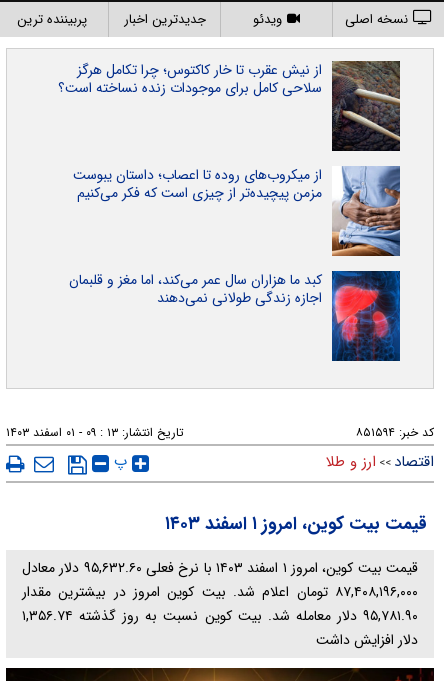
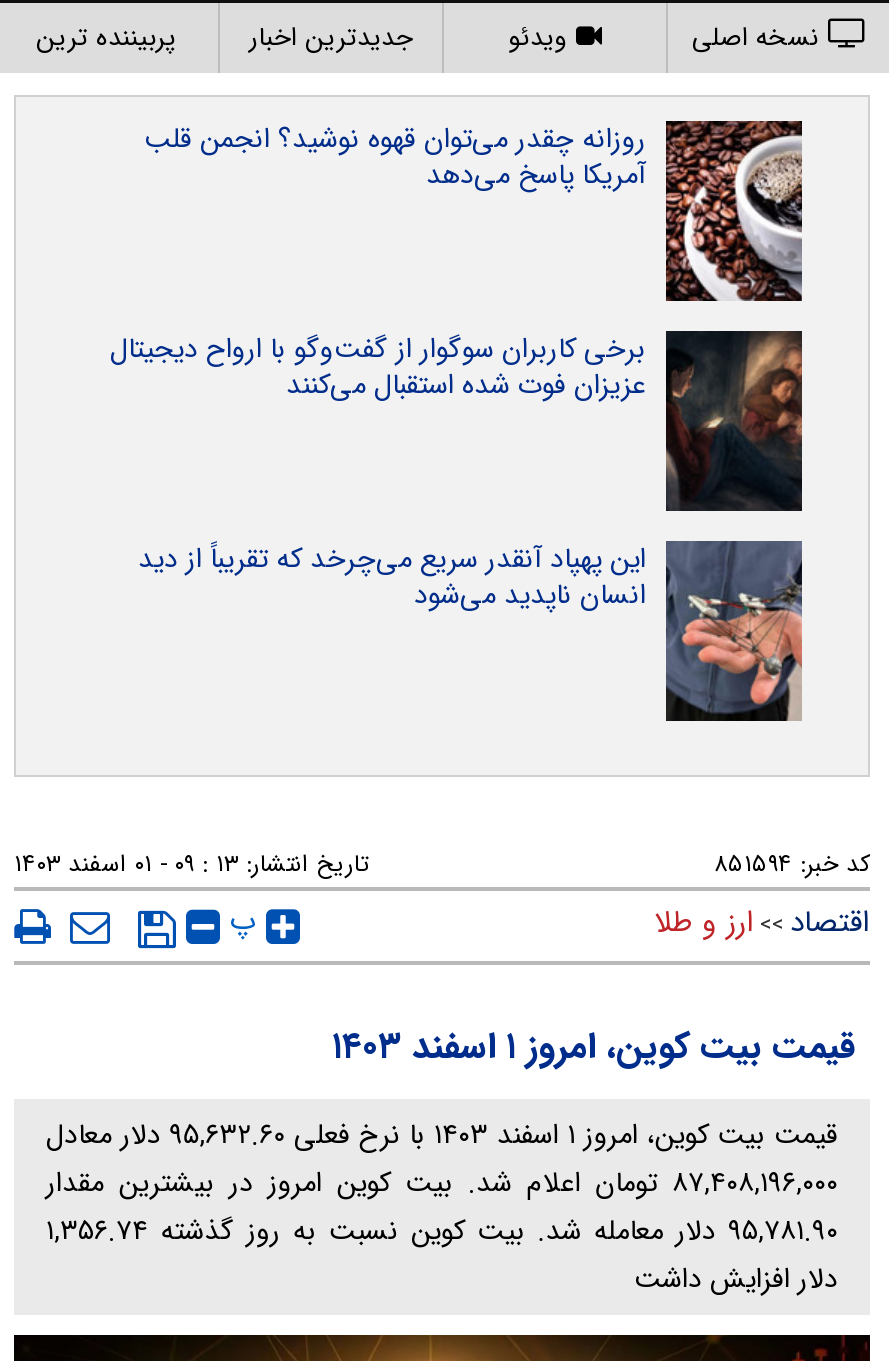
- [image]
- از نیش عقرب تا خار کاکتوس؛ چرا تکامل هرگز
- سلاحی کامل برای موجودات زنده نساخته است؟
+ [image]
+ روزانه چقدر می‌توان قهوه نوشید؟ انجمن قلب
+ آمریکا پاسخ می‌دهد

- [image]
- از میکروب‌های روده تا اعصاب؛ داستان یبوست
- مزمن پیچیده‌تر از چیزی است که فکر می‌کنیم
+ [image]
+ برخی کاربران سوگوار از گفت‌وگو با ارواح دیجیتال
+ عزیزان فوت شده استقبال می‌کنند

- [image]
- کبد ما هزاران سال عمر می‌کند، اما مغز و قلبمان
- اجازه زندگی طولانی نمی‌دهند
+ [image]
+ این پهپاد آنقدر سریع می‌چرخد که تقریباً از دید
+ انسان ناپدید می‌شود
